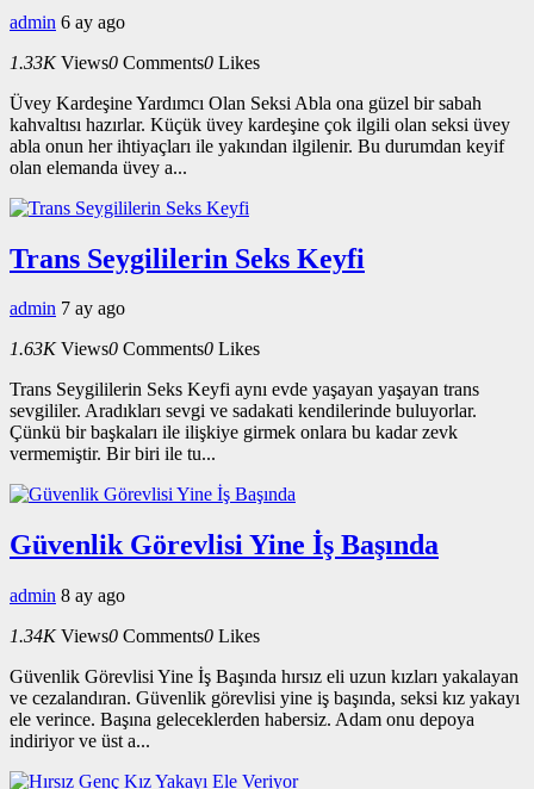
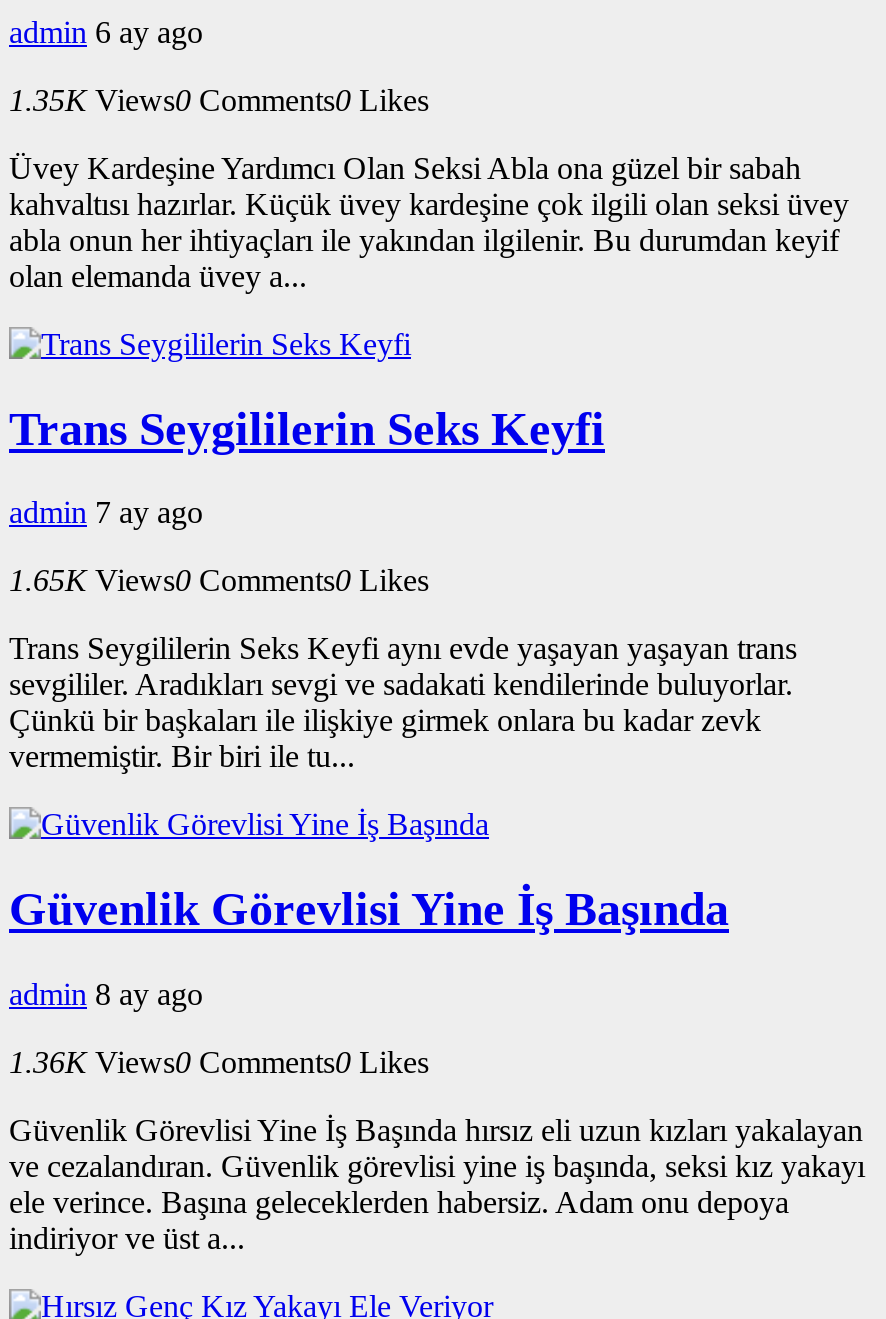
- 1.33K Views0 Comments0 Likes
+ 1.35K Views0 Comments0 Likes

- 1.63K Views0 Comments0 Likes
+ 1.65K Views0 Comments0 Likes

- 1.34K Views0 Comments0 Likes
+ 1.36K Views0 Comments0 Likes
